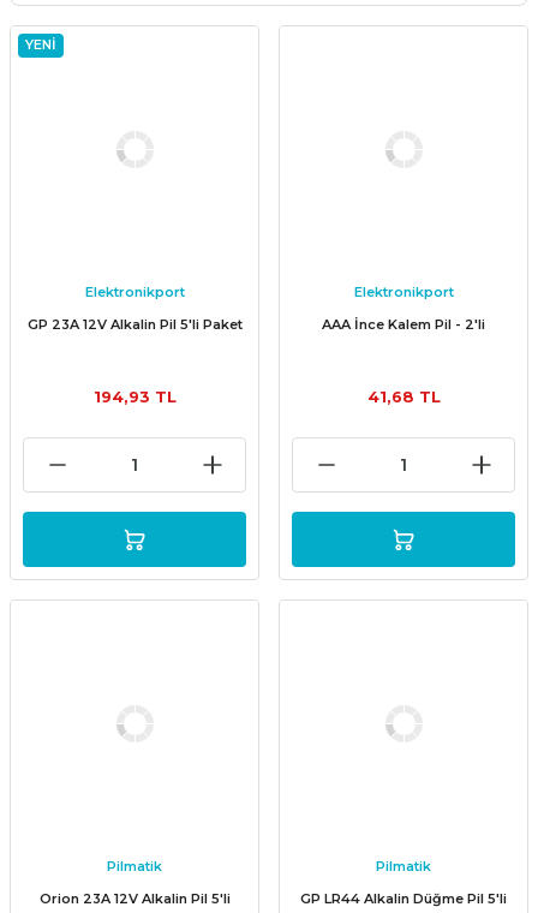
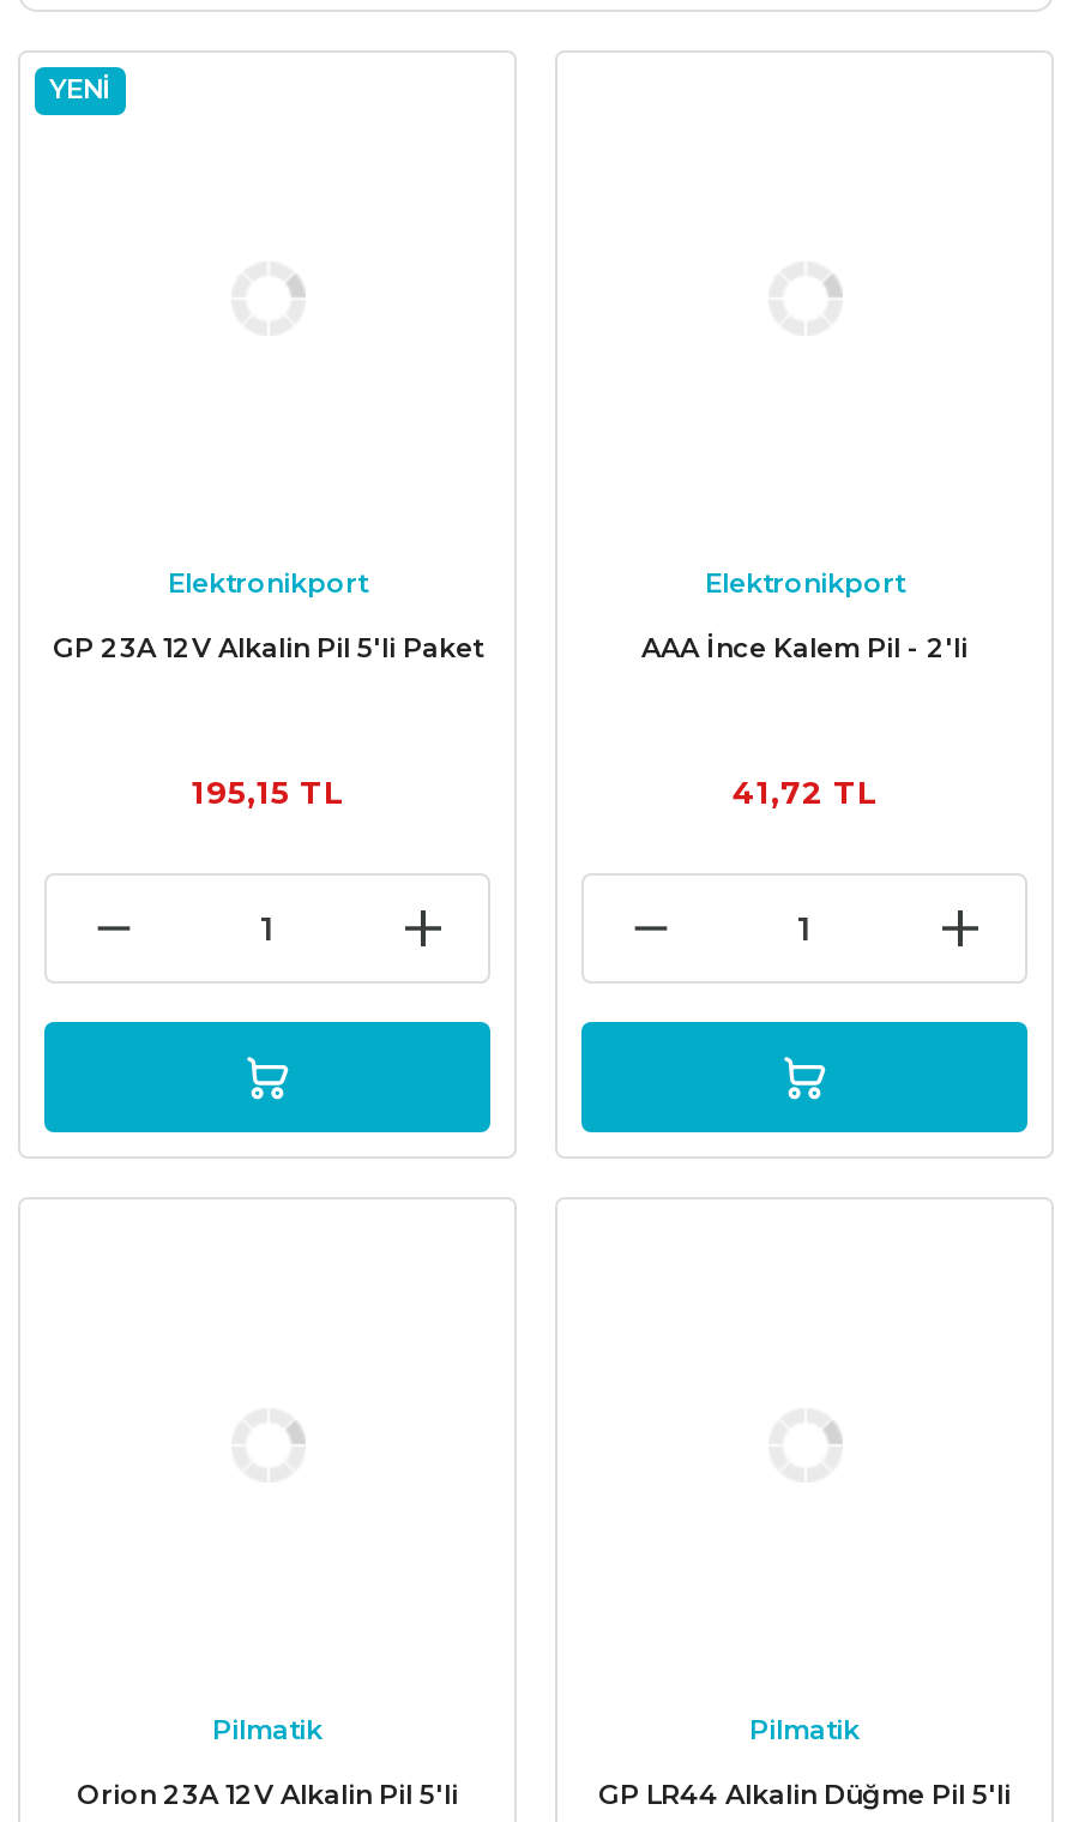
- 194,93 TL
+ 195,15 TL

- 41,68 TL
+ 41,72 TL
